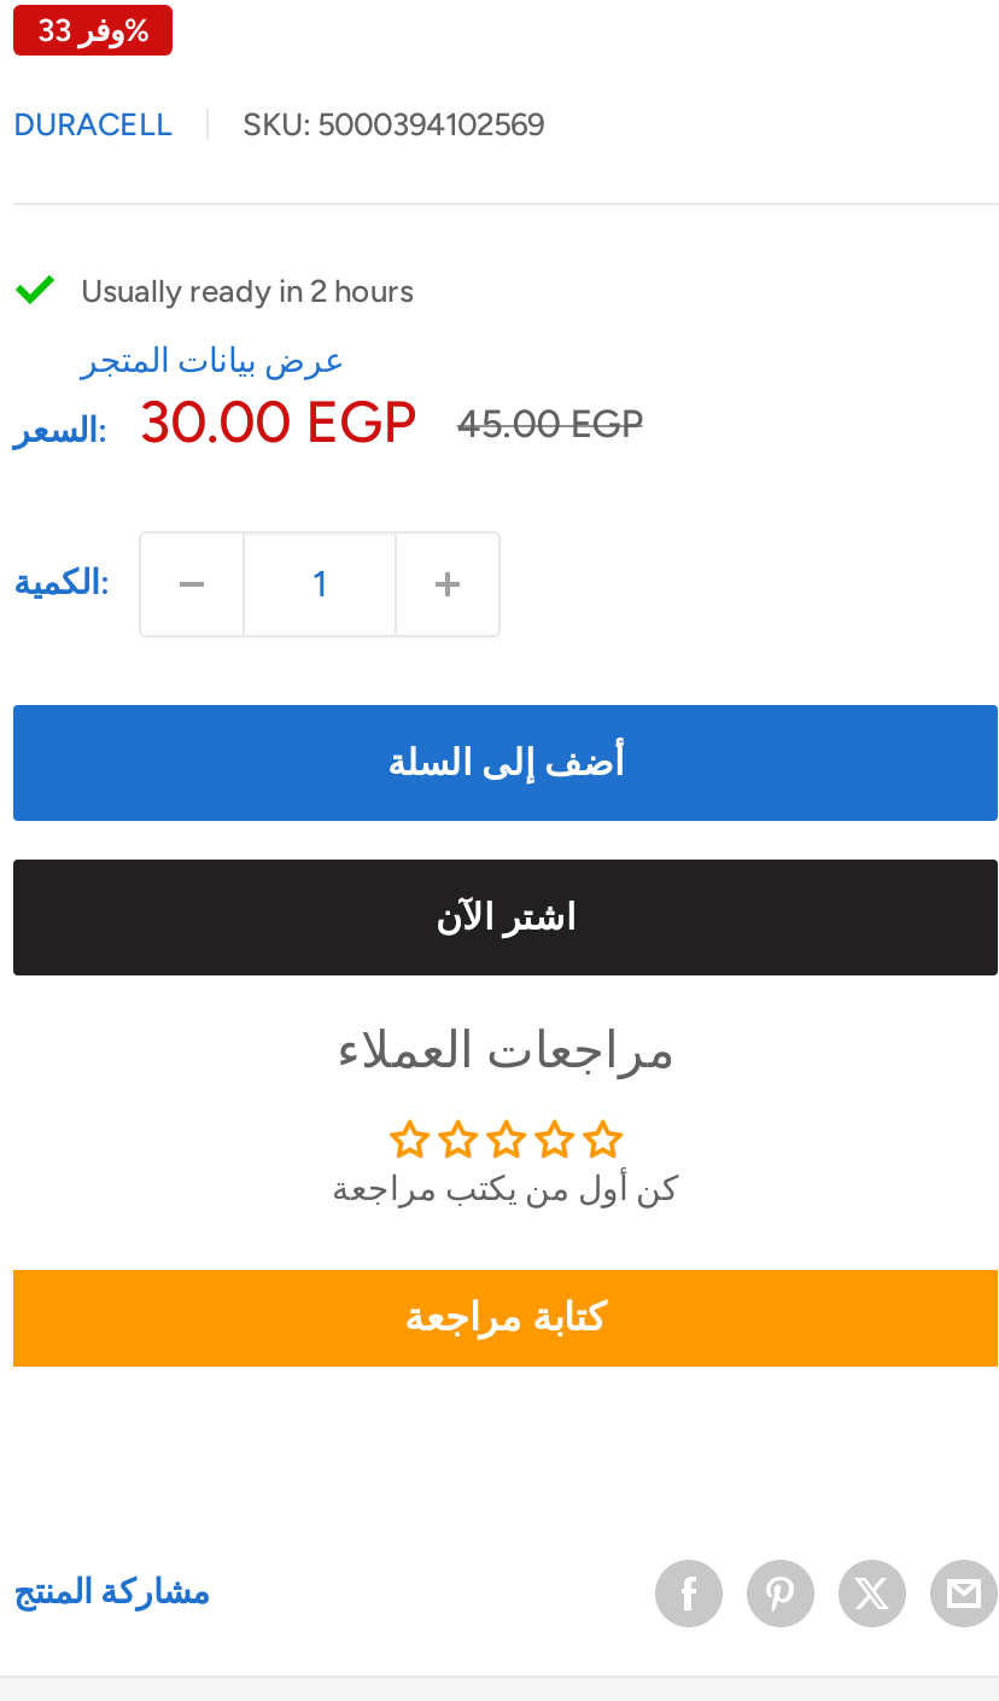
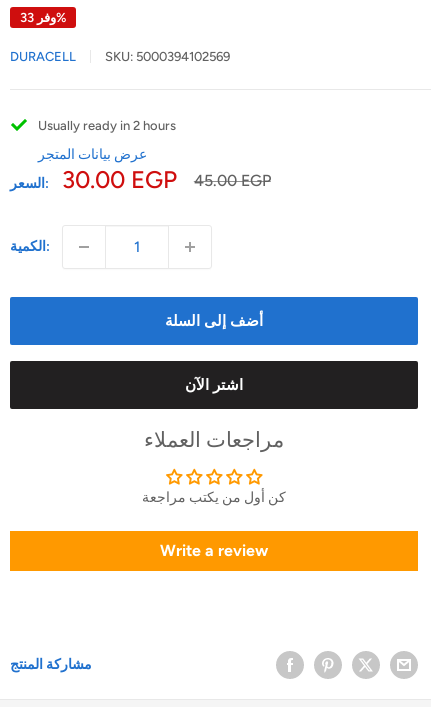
- كتابة مراجعة
+ Write a review
